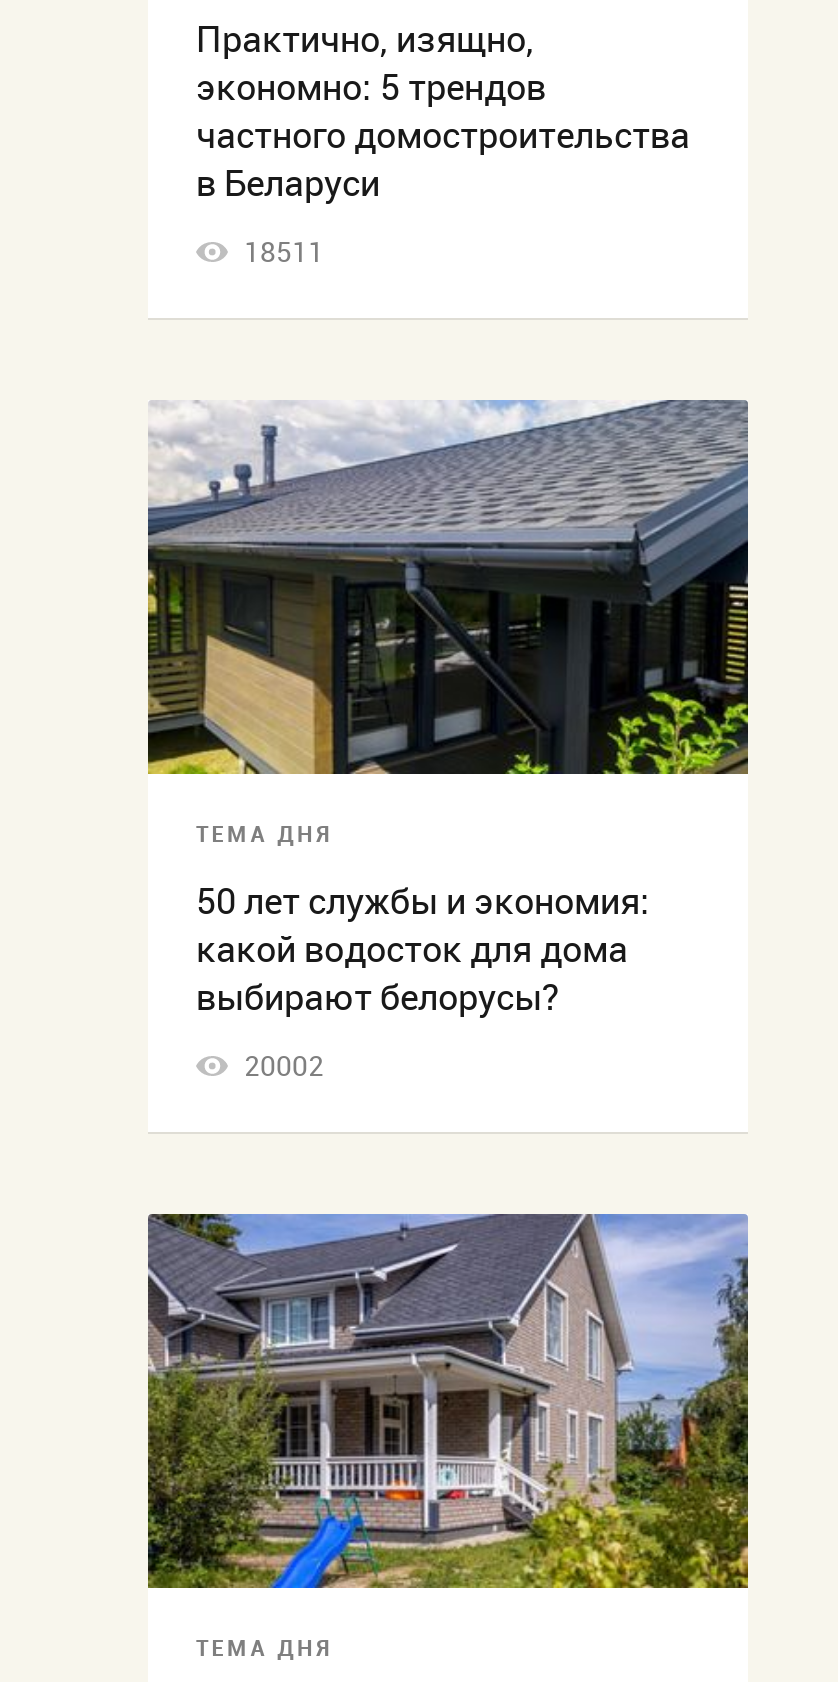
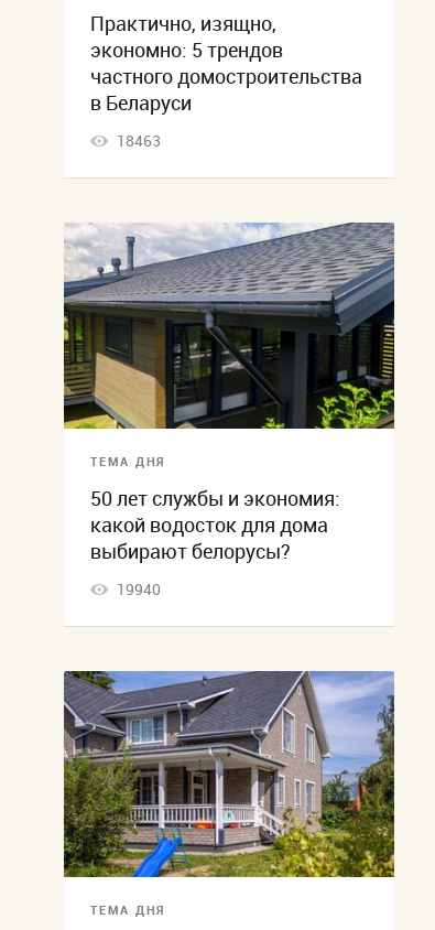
- 18511
+ 18463

- 20002
+ 19940
